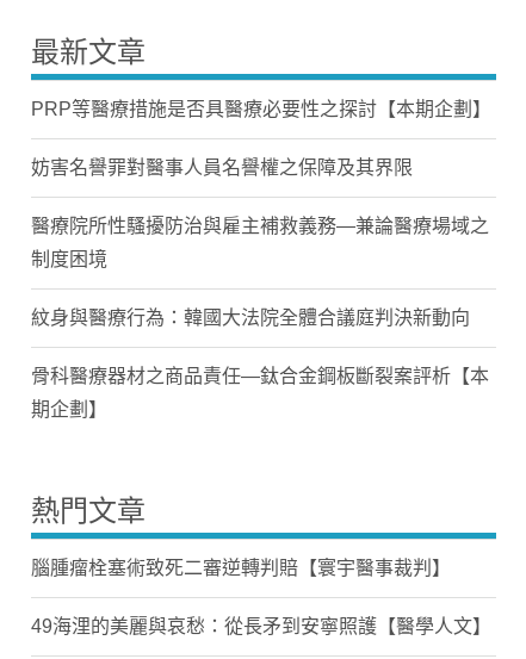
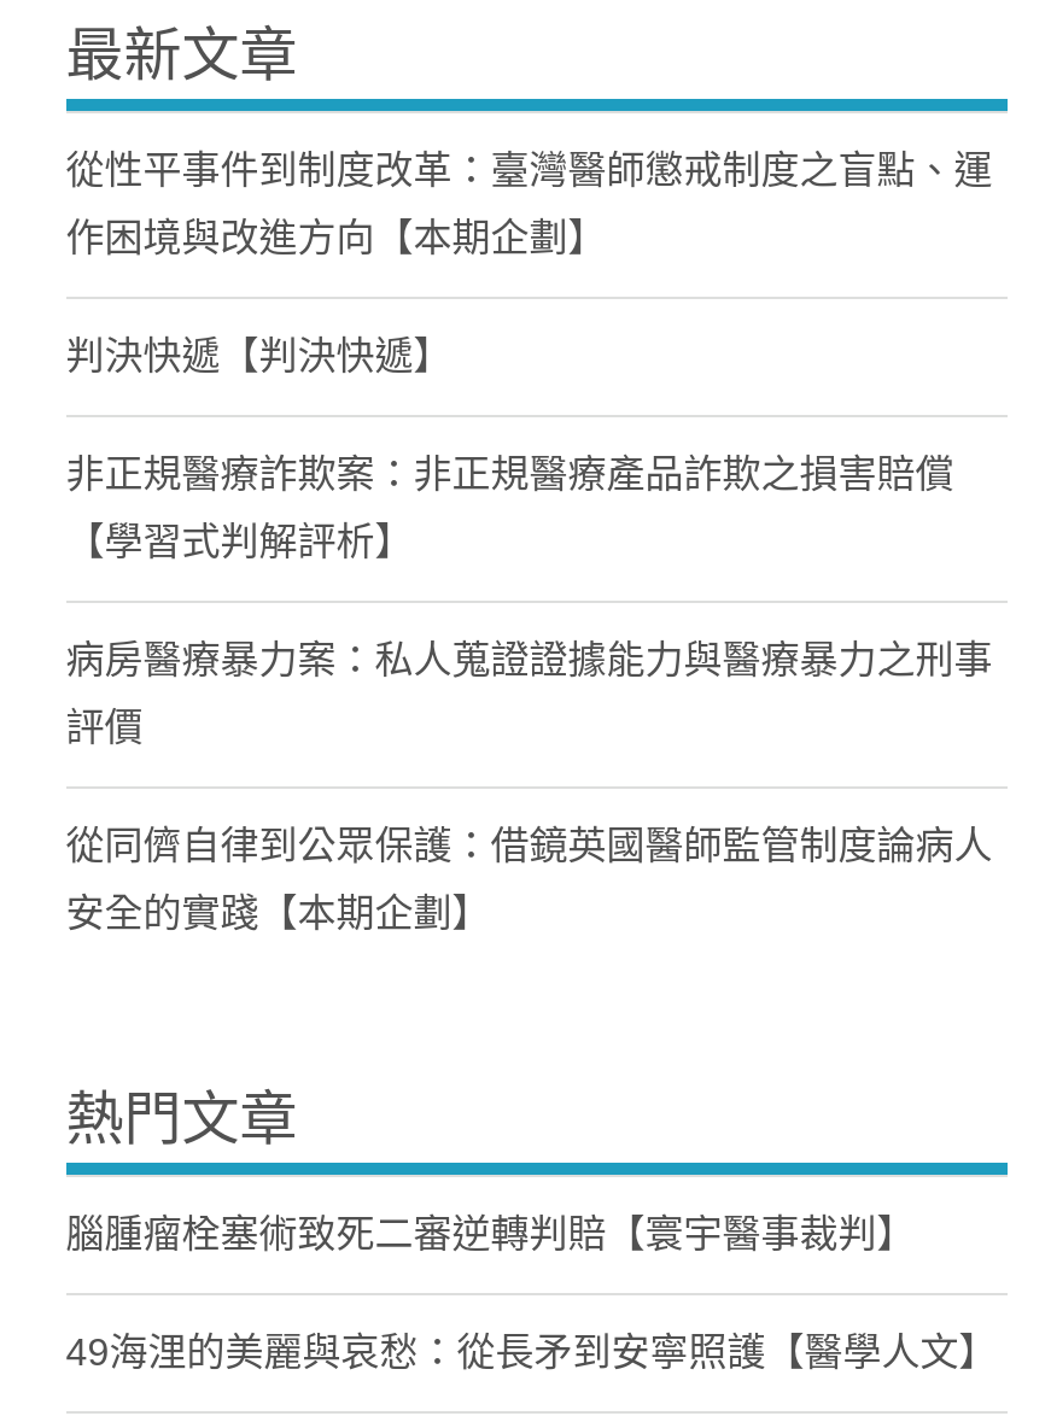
- PRP等醫療措施是否具醫療必要性之探討【本期企劃】
- 妨害名譽罪對醫事人員名譽權之保障及其界限
- 醫療院所性騷擾防治與雇主補救義務—兼論醫療場域之
- 制度困境
- 紋身與醫療行為：韓國大法院全體合議庭判決新動向
- 骨科醫療器材之商品責任—鈦合金鋼板斷裂案評析【本
- 期企劃】
+ 從性平事件到制度改革：臺灣醫師懲戒制度之盲點、運
+ 作困境與改進方向【本期企劃】
+ 判決快遞【判決快遞】
+ 非正規醫療詐欺案：非正規醫療產品詐欺之損害賠償
+ 【學習式判解評析】
+ 病房醫療暴力案：私人蒐證證據能力與醫療暴力之刑事
+ 評價
+ 從同儕自律到公眾保護：借鏡英國醫師監管制度論病人
+ 安全的實踐【本期企劃】
